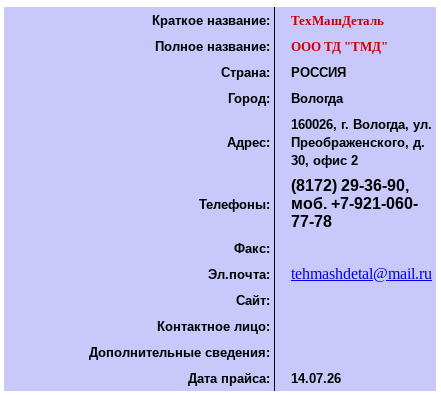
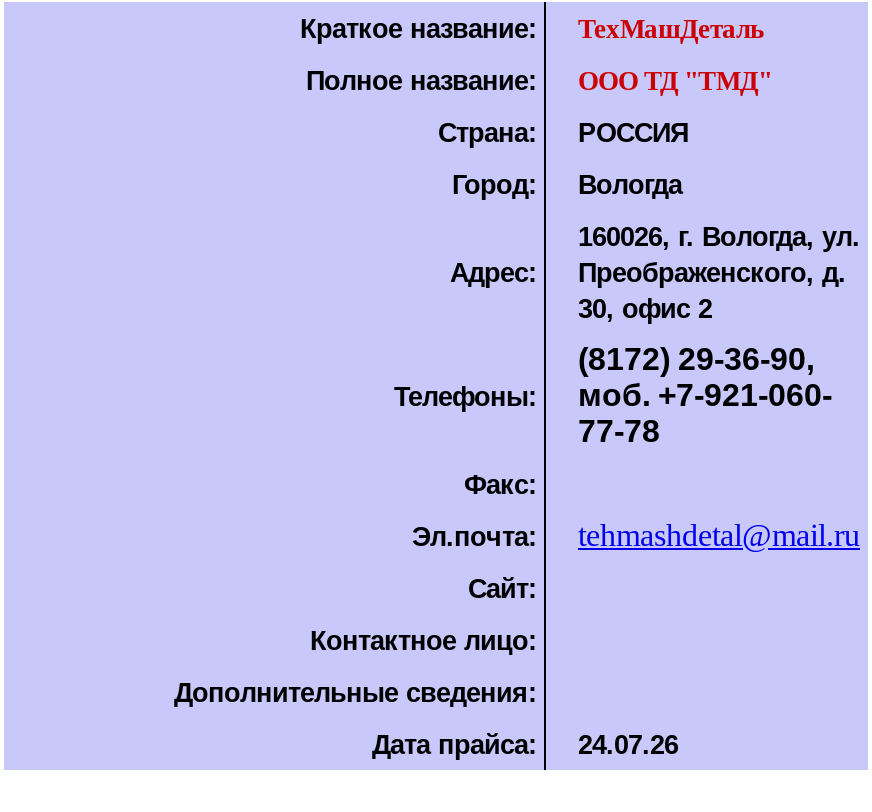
- Дата прайса: 14.07.26
+ Дата прайса: 24.07.26
